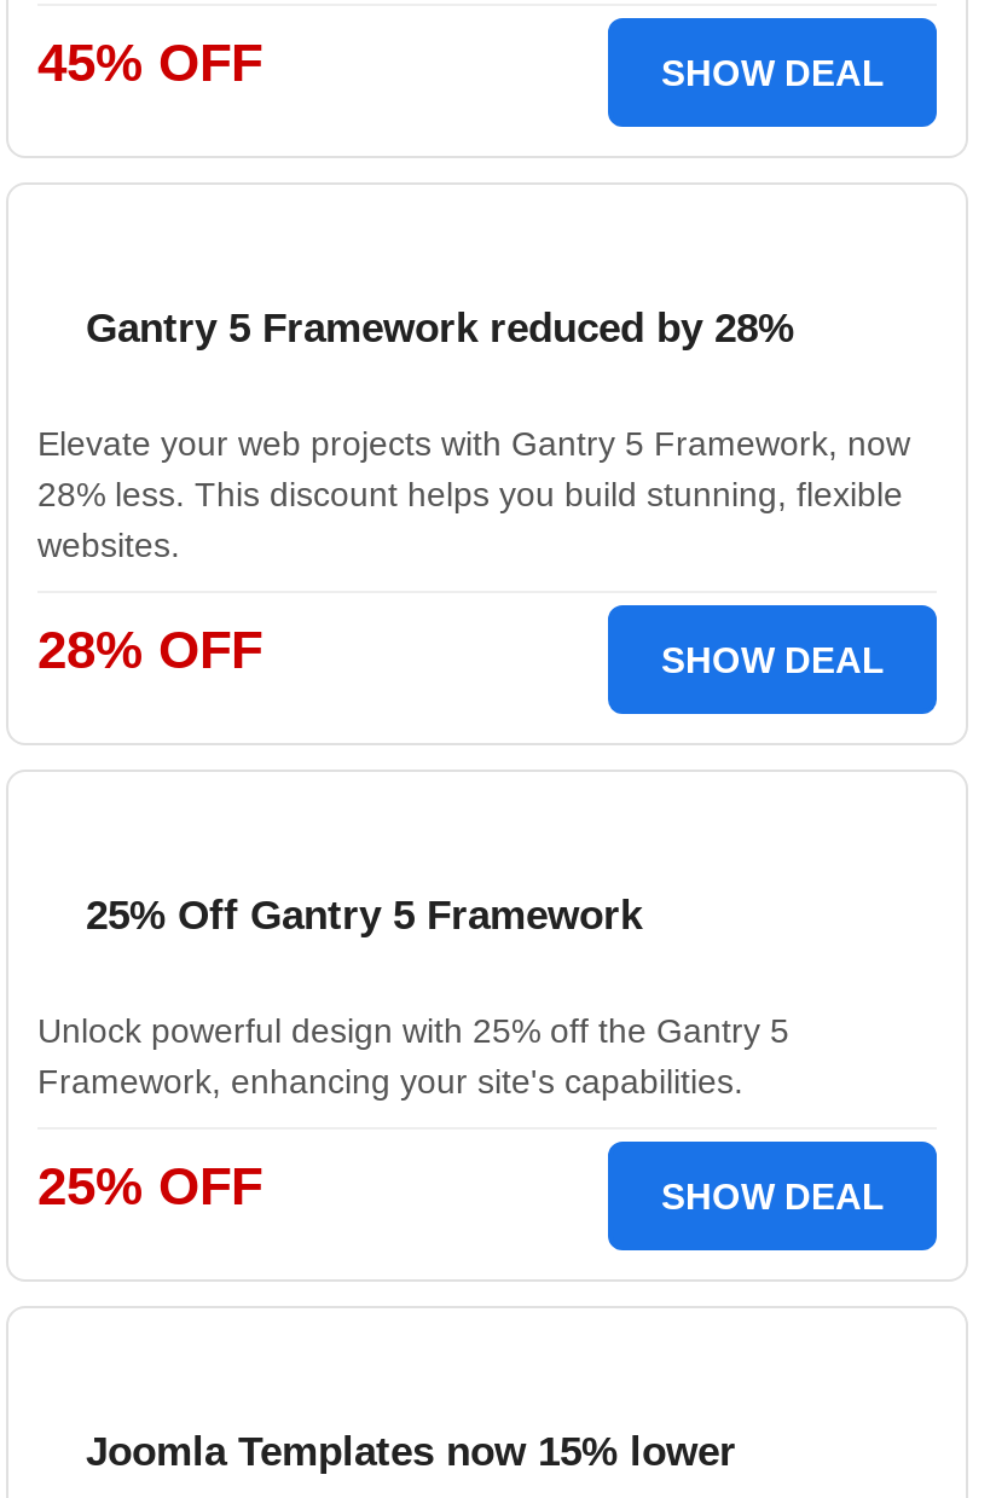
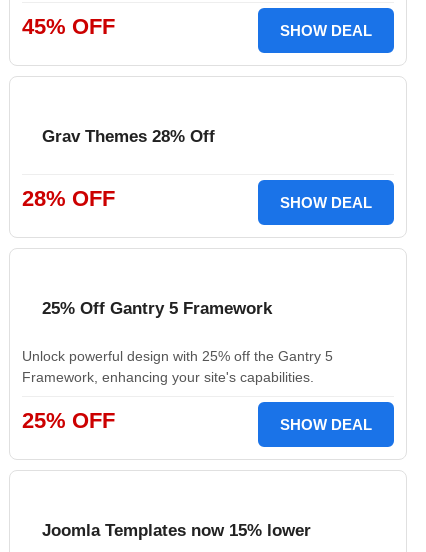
- Gantry 5 Framework reduced by 28%
- Elevate your web projects with Gantry 5 Framework, now
- 28% less. This discount helps you build stunning, flexible
- websites.
+ Grav Themes 28% Off
